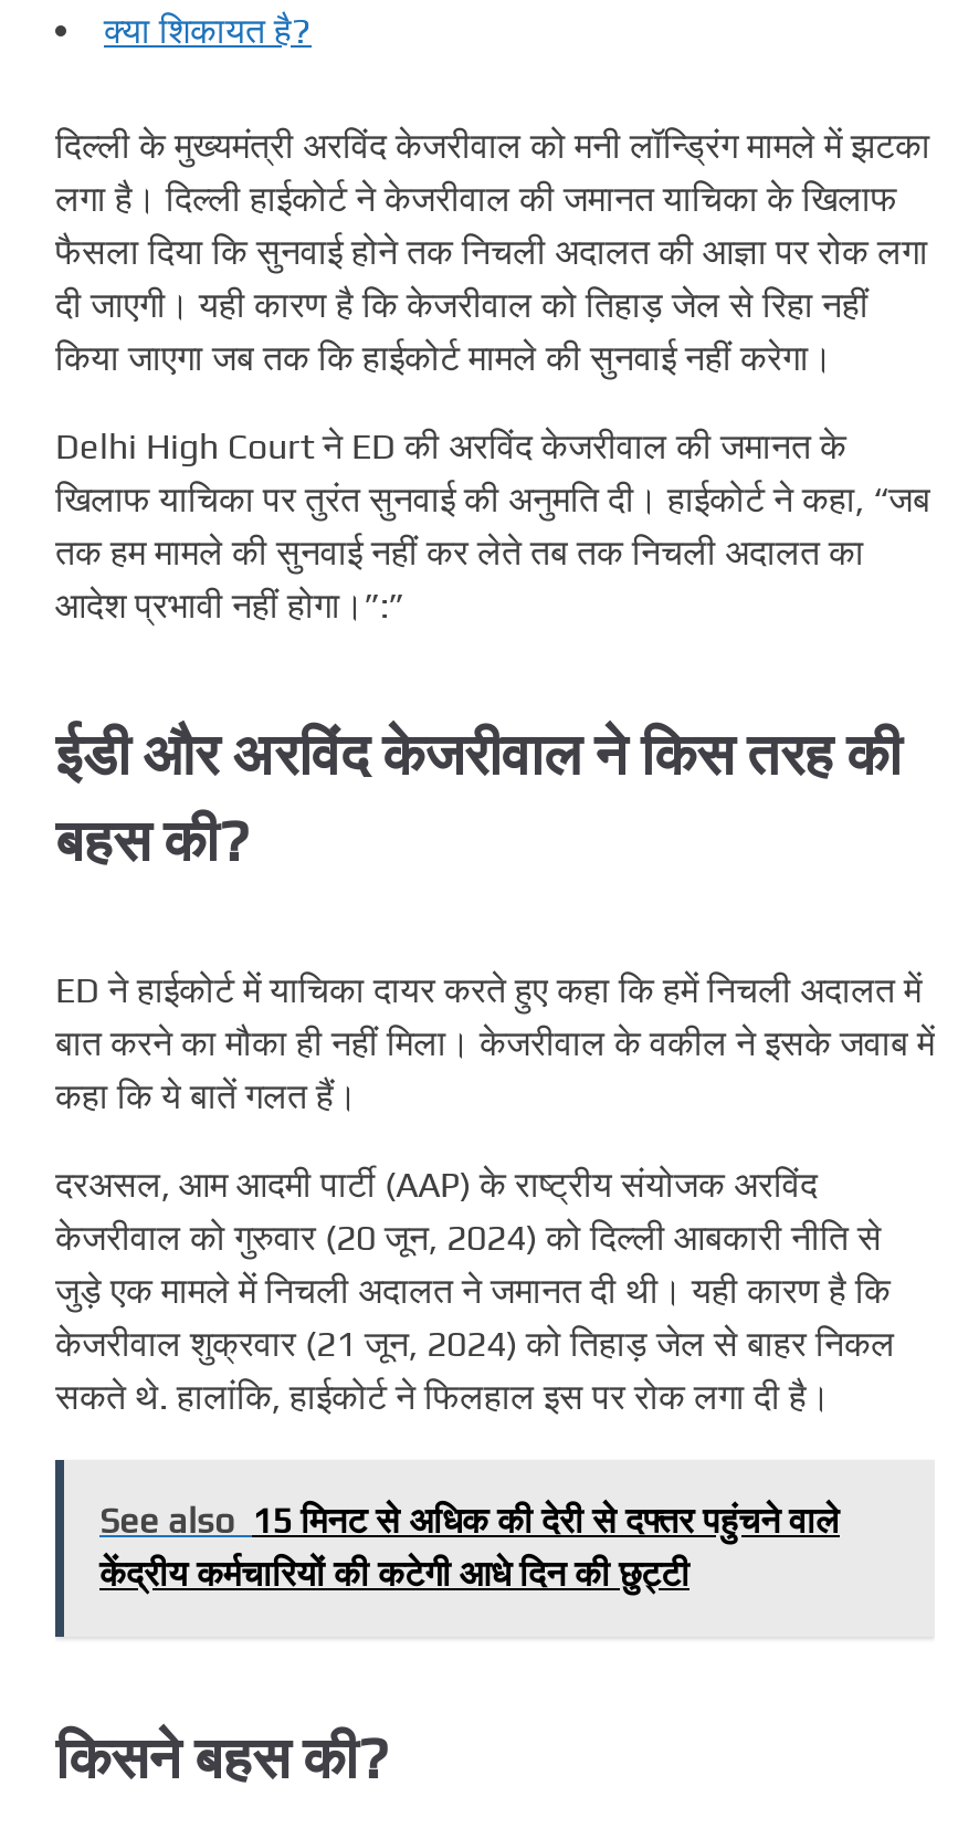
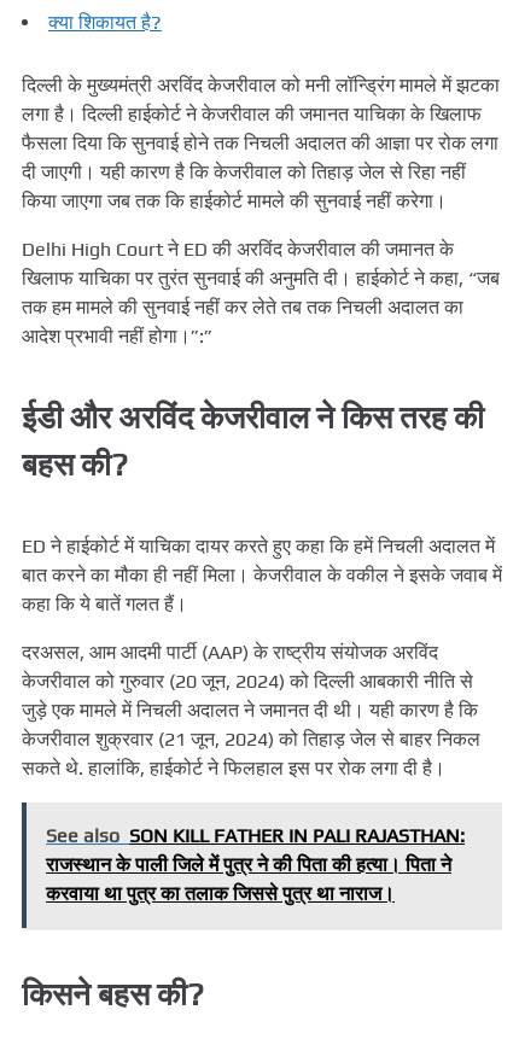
- See also 15 मिनट से अधिक की देरी से दफ्तर पहुंचने वाले
- केंद्रीय कर्मचारियों की कटेगी आधे दिन की छुट्टी
+ See also SON KILL FATHER IN PALI RAJASTHAN:
+ राजस्थान के पाली जिले में पुत्र ने की पिता की हत्या। पिता ने
+ करवाया था पुत्र का तलाक जिससे पुत्र था नाराज।
